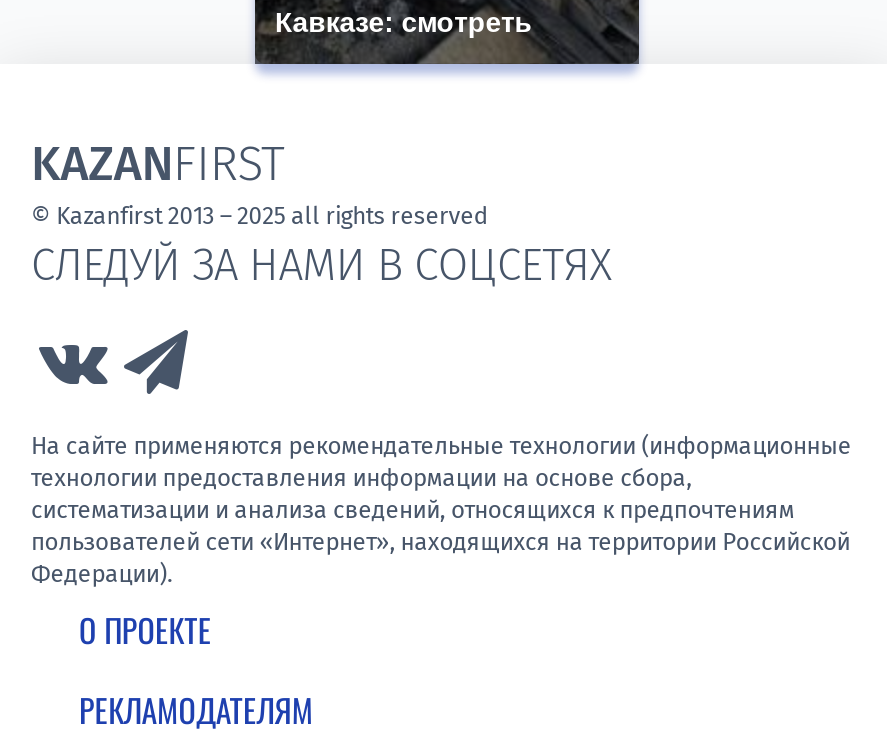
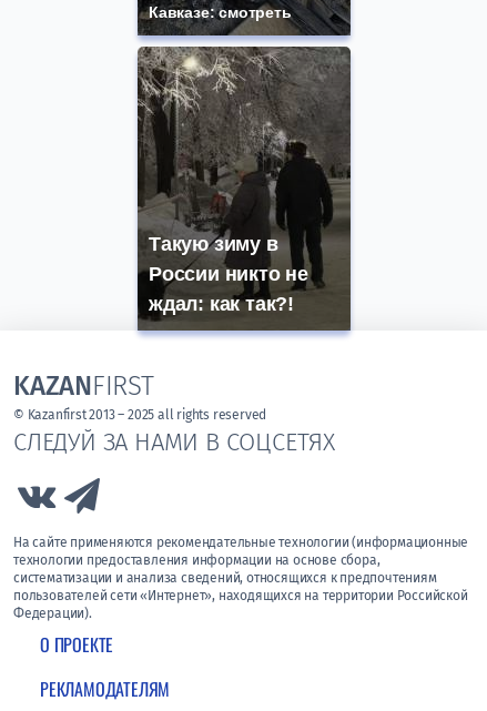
+ [image]
+ Такую зиму в
+ России никто не
+ ждал: как так?!
